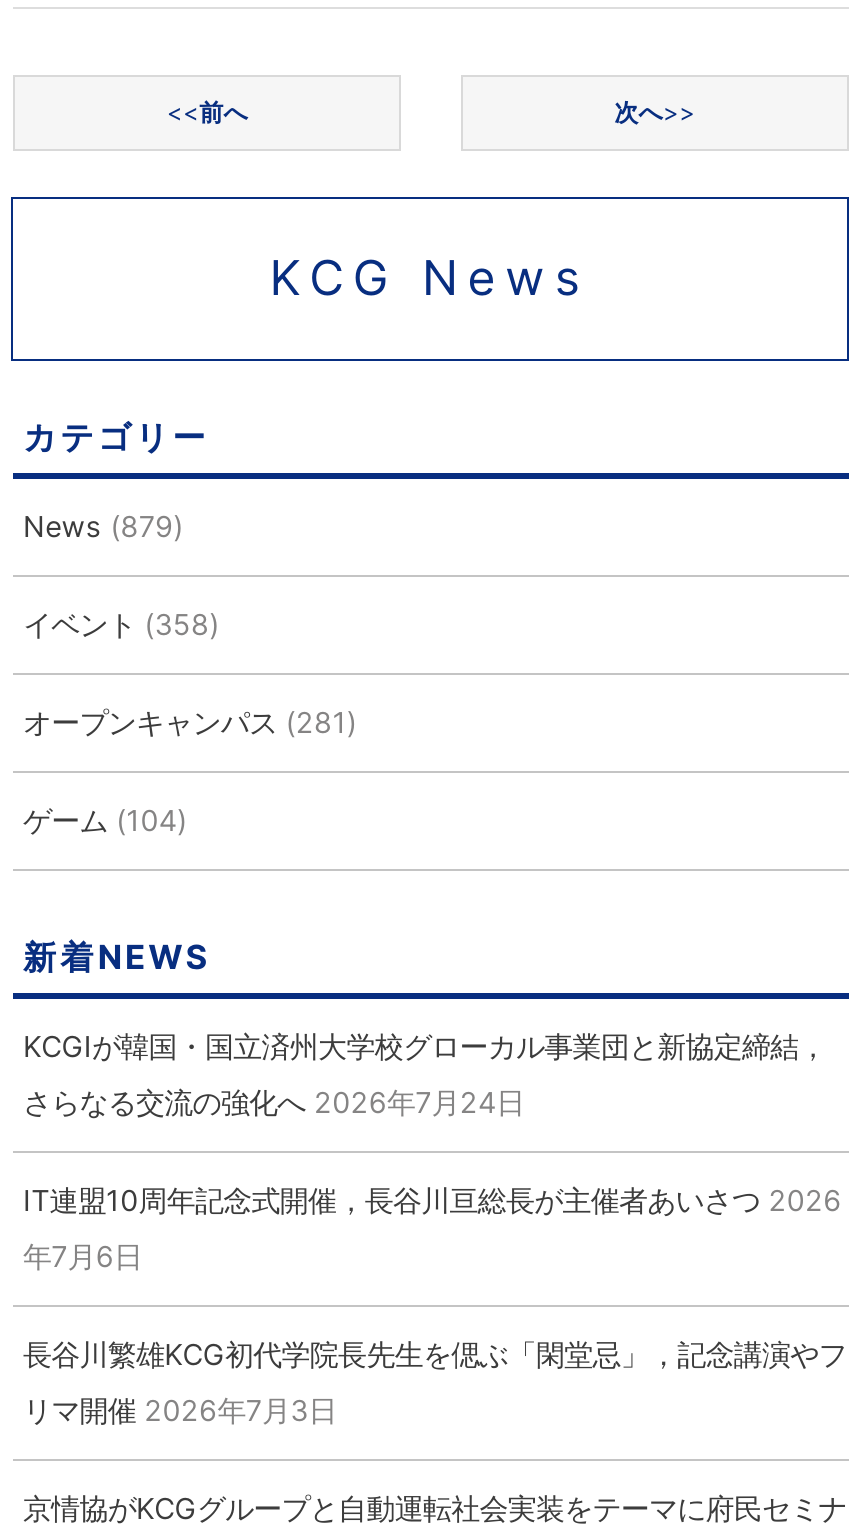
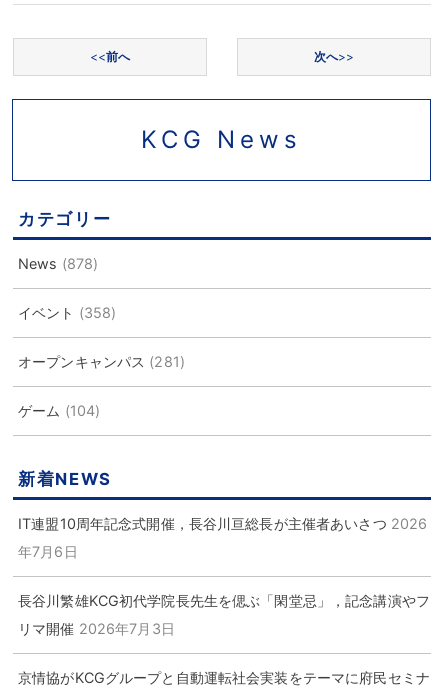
- News (879)
+ News (878)

- KCGIが韓国・国立済州大学校グローカル事業団と新協定締結，
- さらなる交流の強化へ 2026年7月24日
